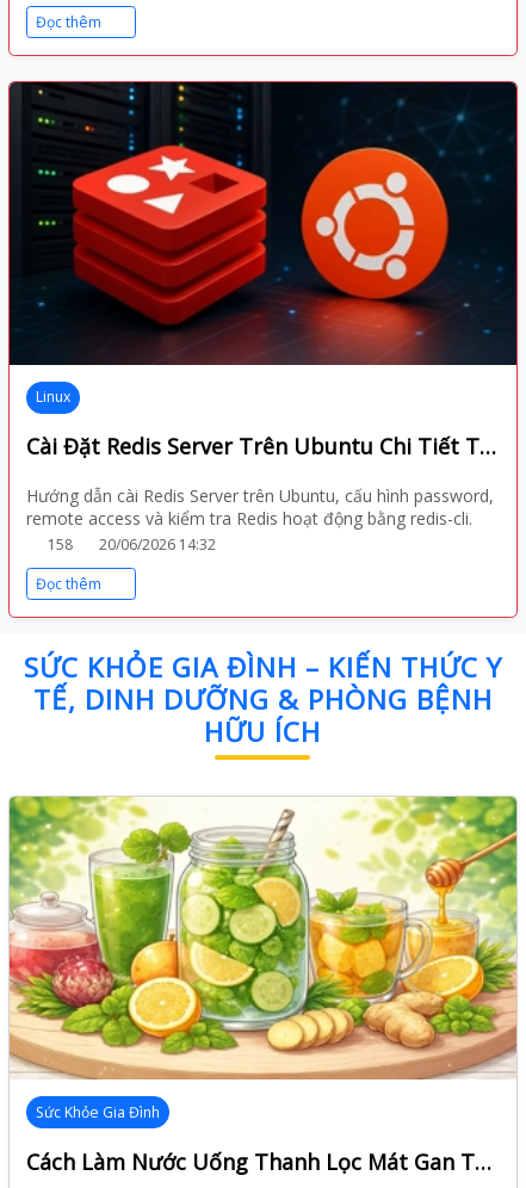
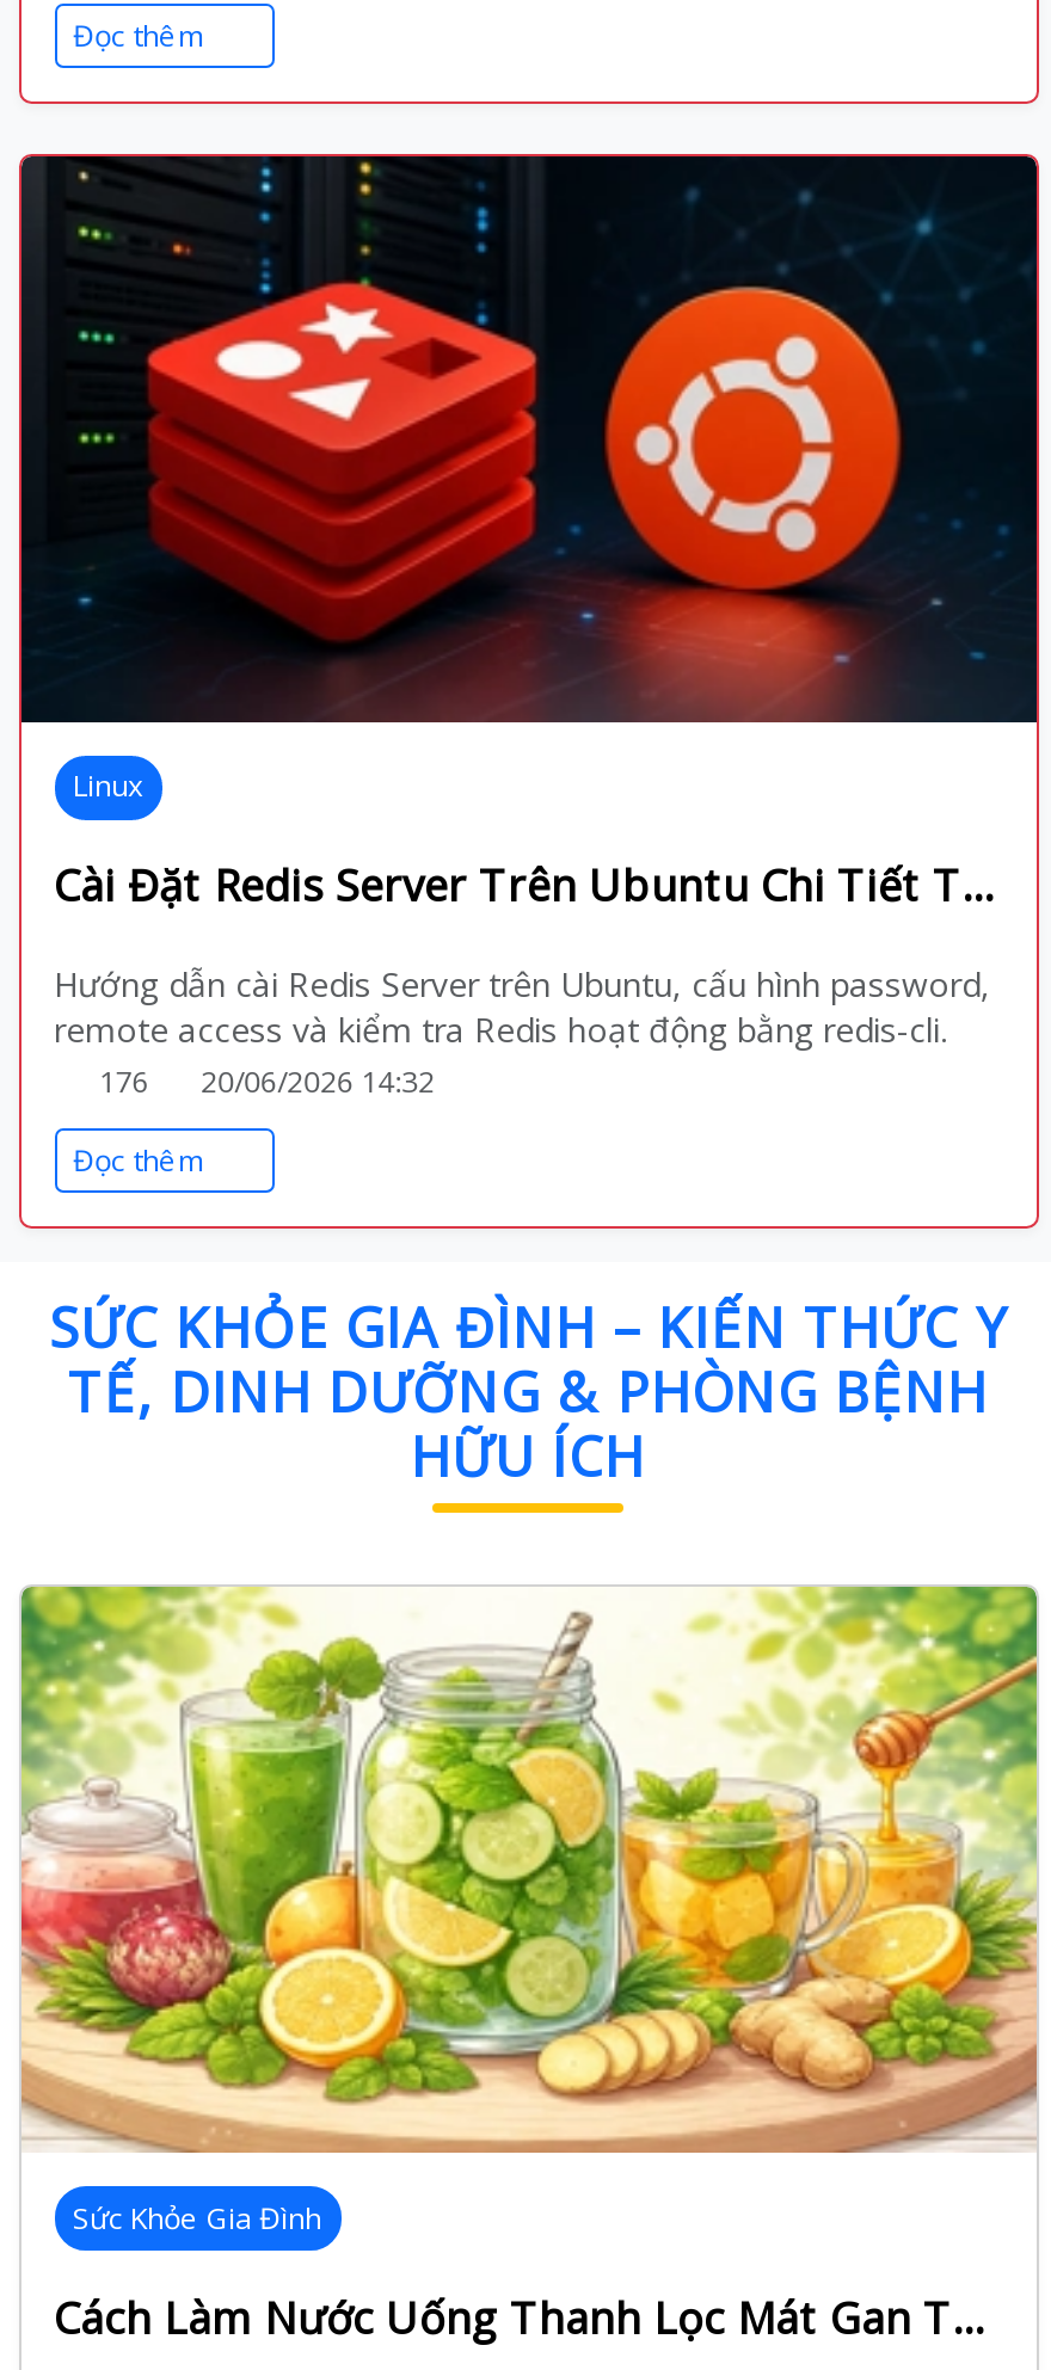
- 158 20/06/2026 14:32
+ 176 20/06/2026 14:32
